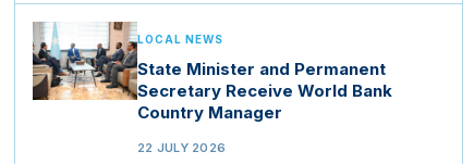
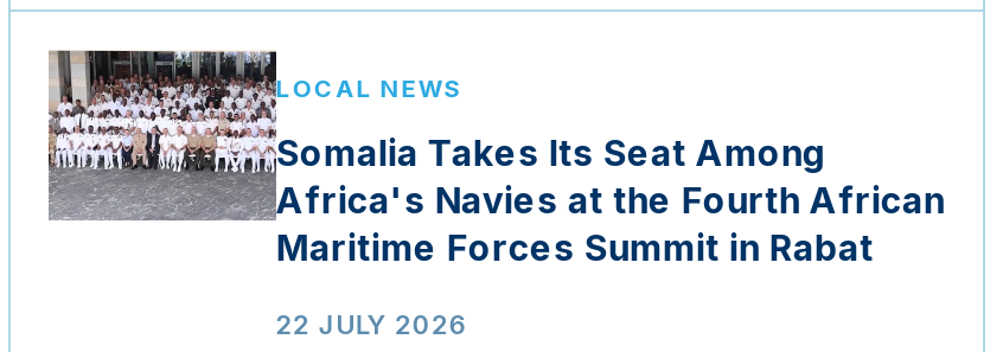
- [image]
- State Minister and Permanent
- Secretary Receive World Bank
- Country Manager
+ [image]
+ Somalia Takes Its Seat Among
+ Africa's Navies at the Fourth African
+ Maritime Forces Summit in Rabat
